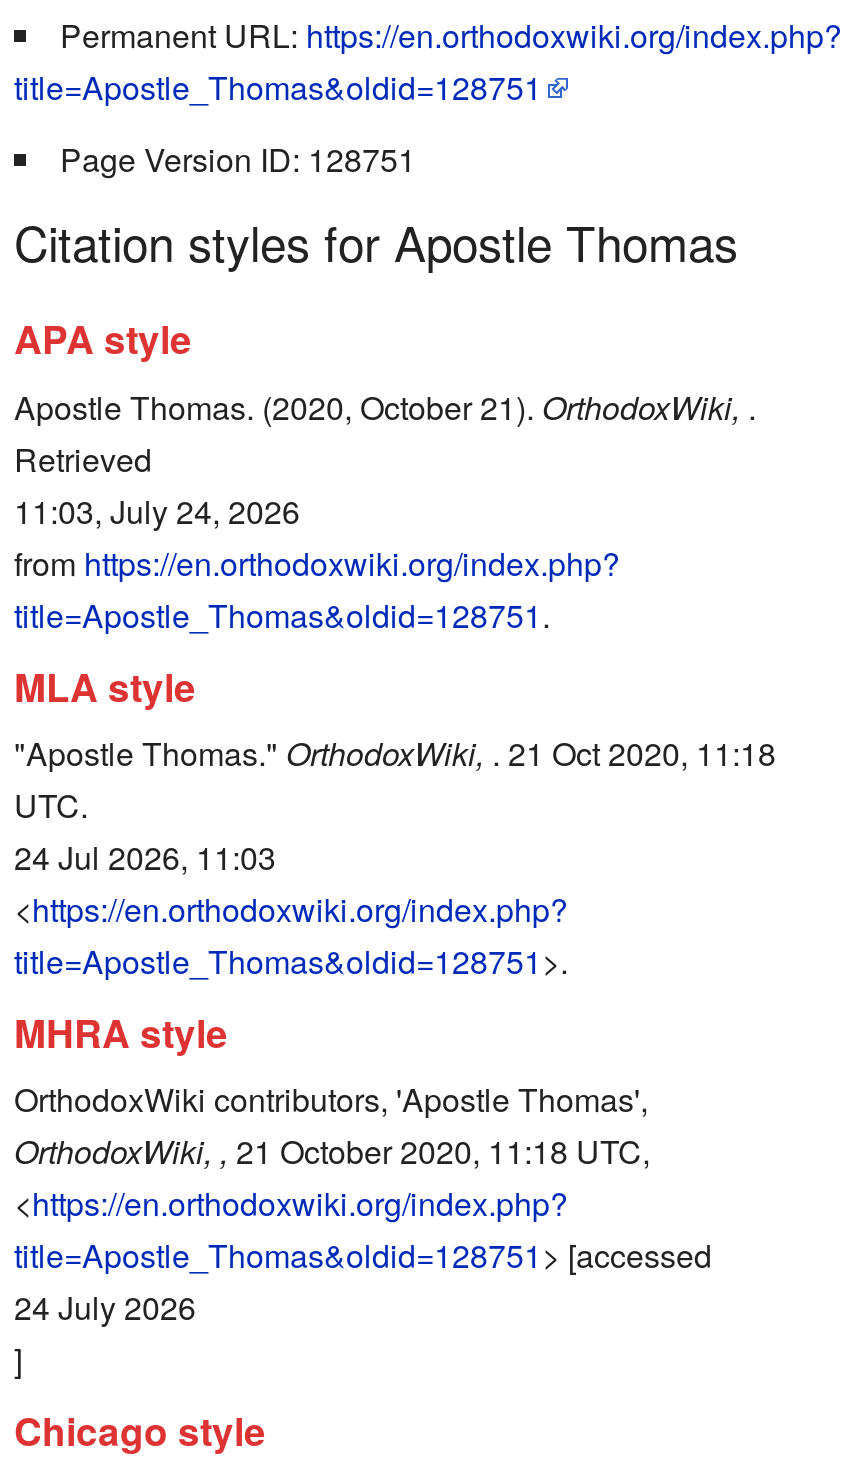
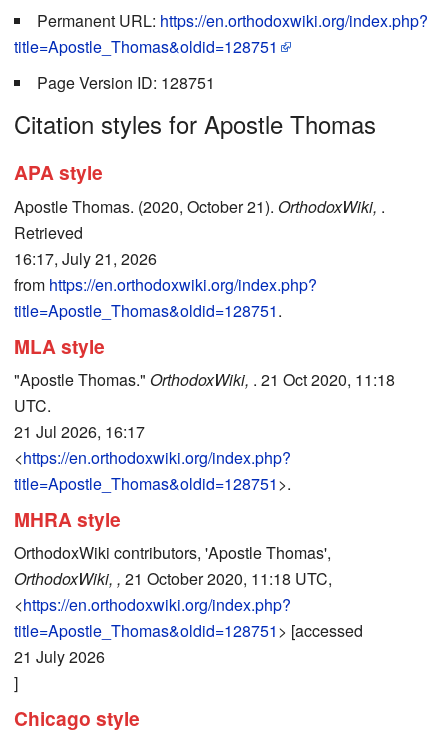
- 11:03, July 24, 2026
+ 16:17, July 21, 2026

- 24 Jul 2026, 11:03
+ 21 Jul 2026, 16:17

- 24 July 2026
+ 21 July 2026
